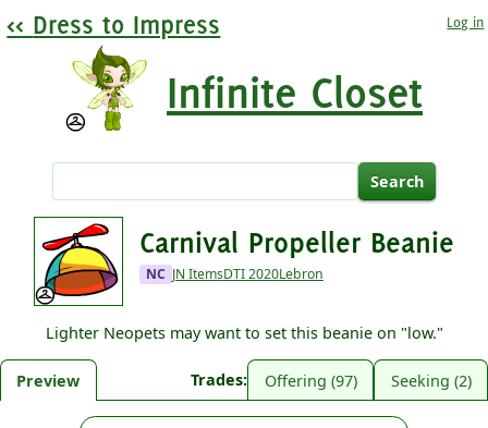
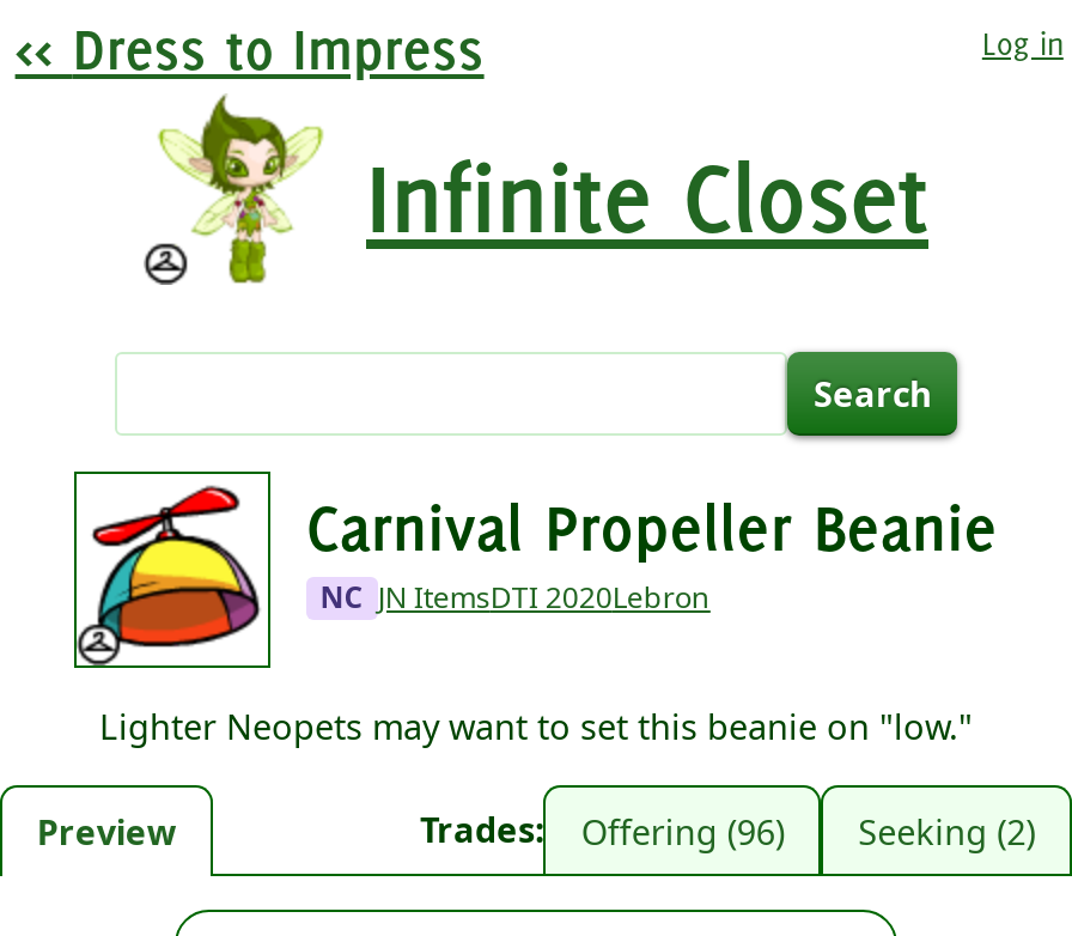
- Trades Offering (97) Seeking (2)
+ Trades Offering (96) Seeking (2)
